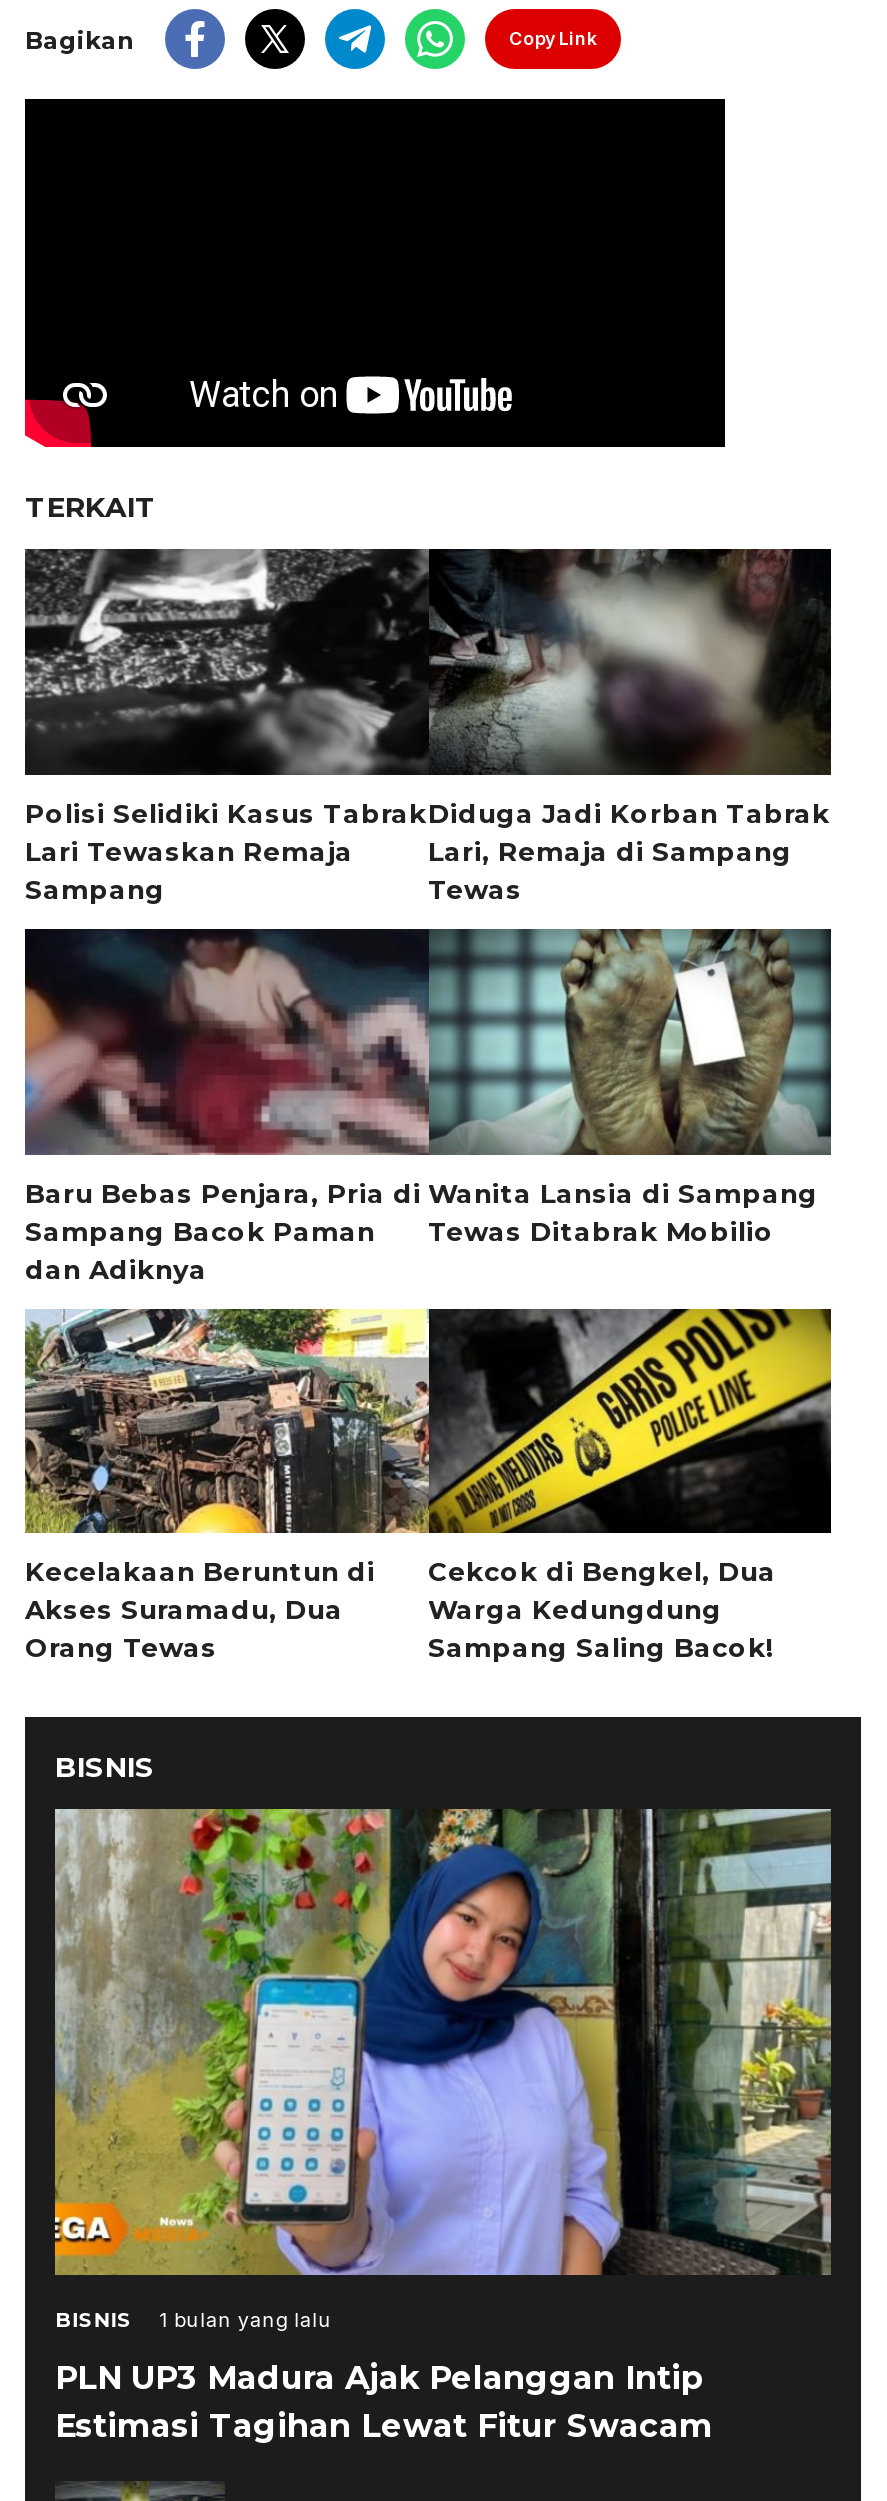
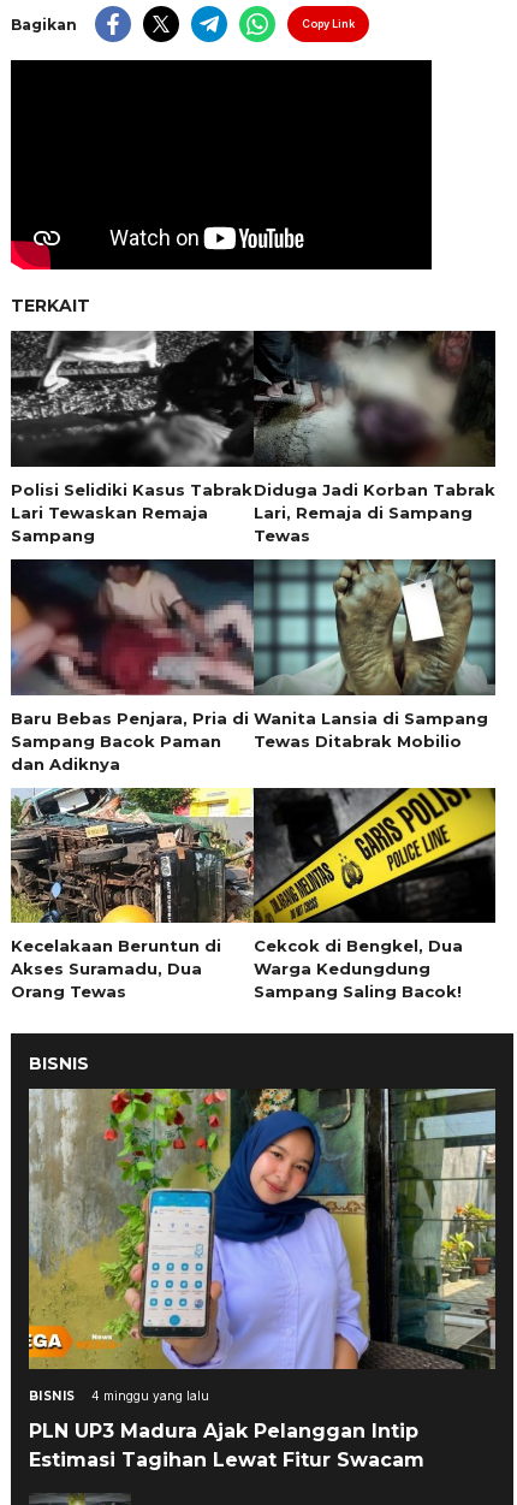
- 1 bulan yang lalu
+ 4 minggu yang lalu
